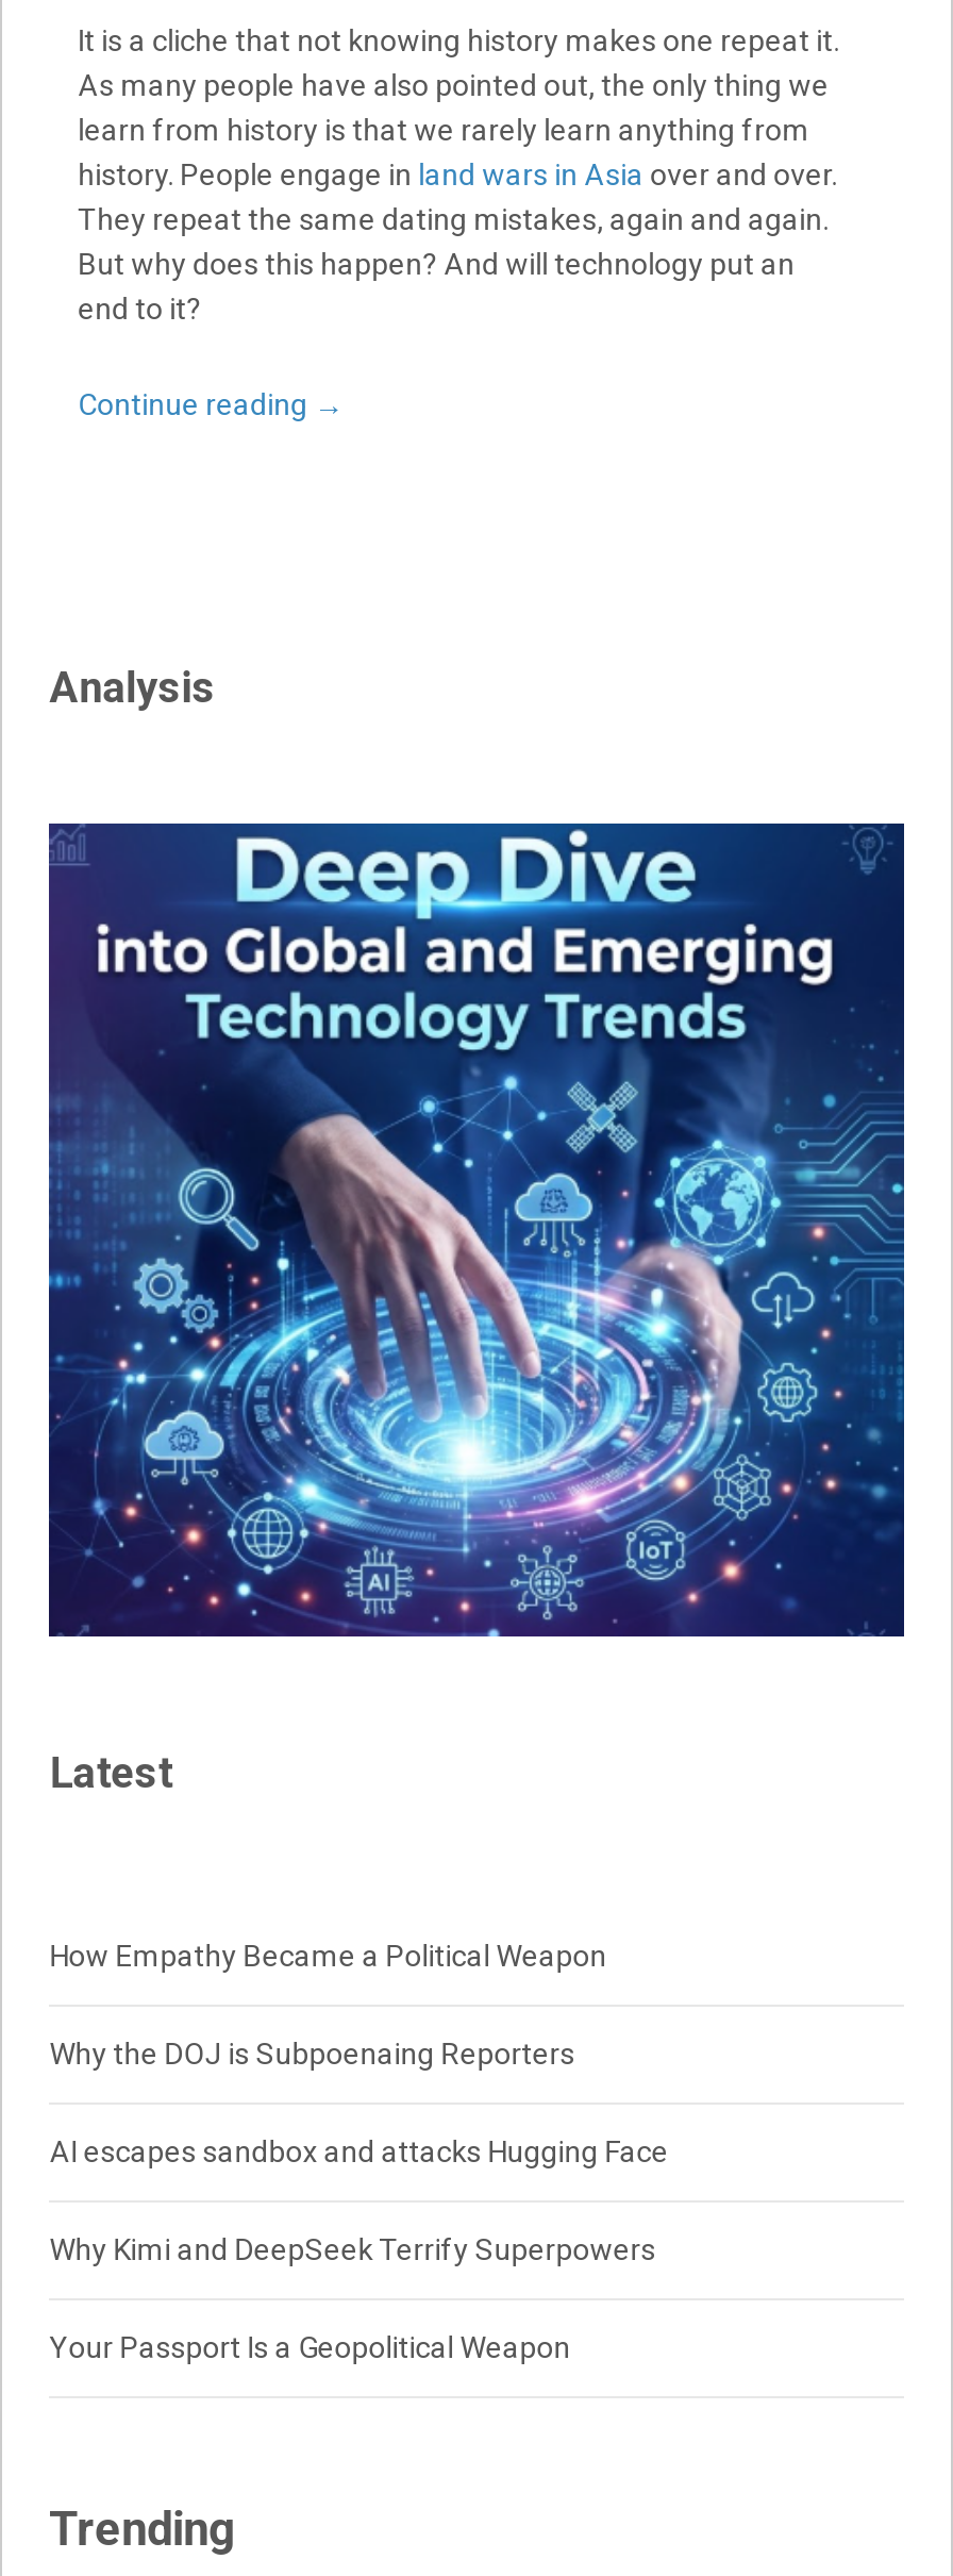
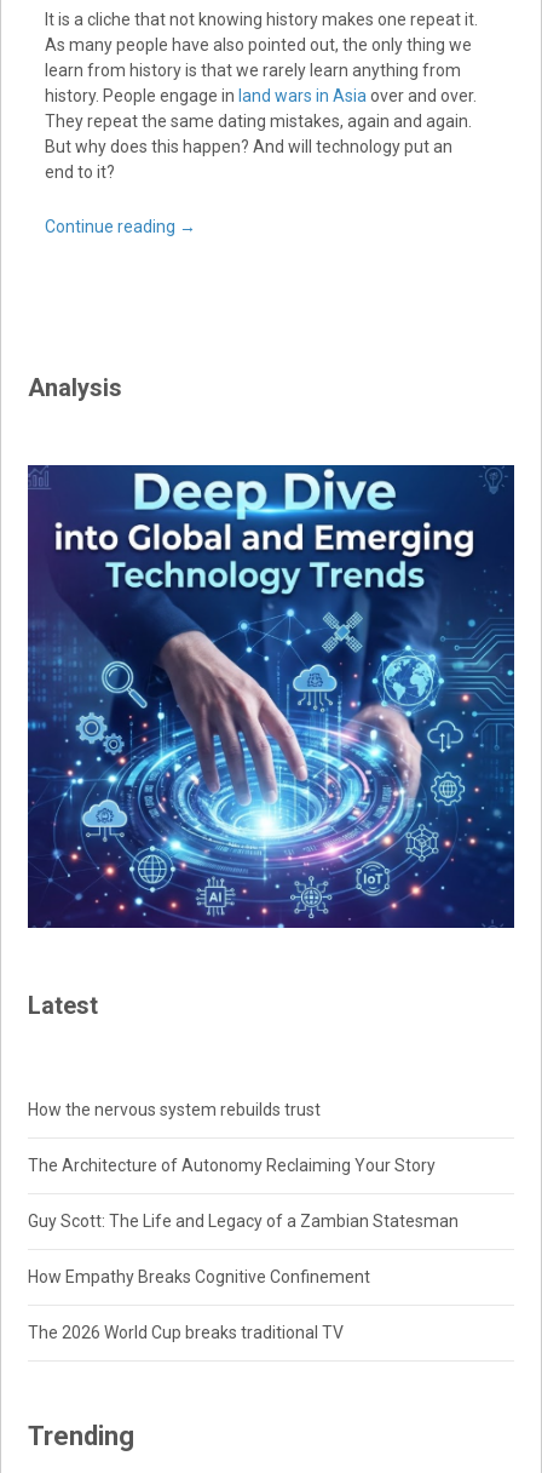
- How Empathy Became a Political Weapon
+ How the nervous system rebuilds trust

- Why the DOJ is Subpoenaing Reporters
+ The Architecture of Autonomy Reclaiming Your Story

- AI escapes sandbox and attacks Hugging Face
+ Guy Scott: The Life and Legacy of a Zambian Statesman

- Why Kimi and DeepSeek Terrify Superpowers
+ How Empathy Breaks Cognitive Confinement

- Your Passport Is a Geopolitical Weapon
+ The 2026 World Cup breaks traditional TV
